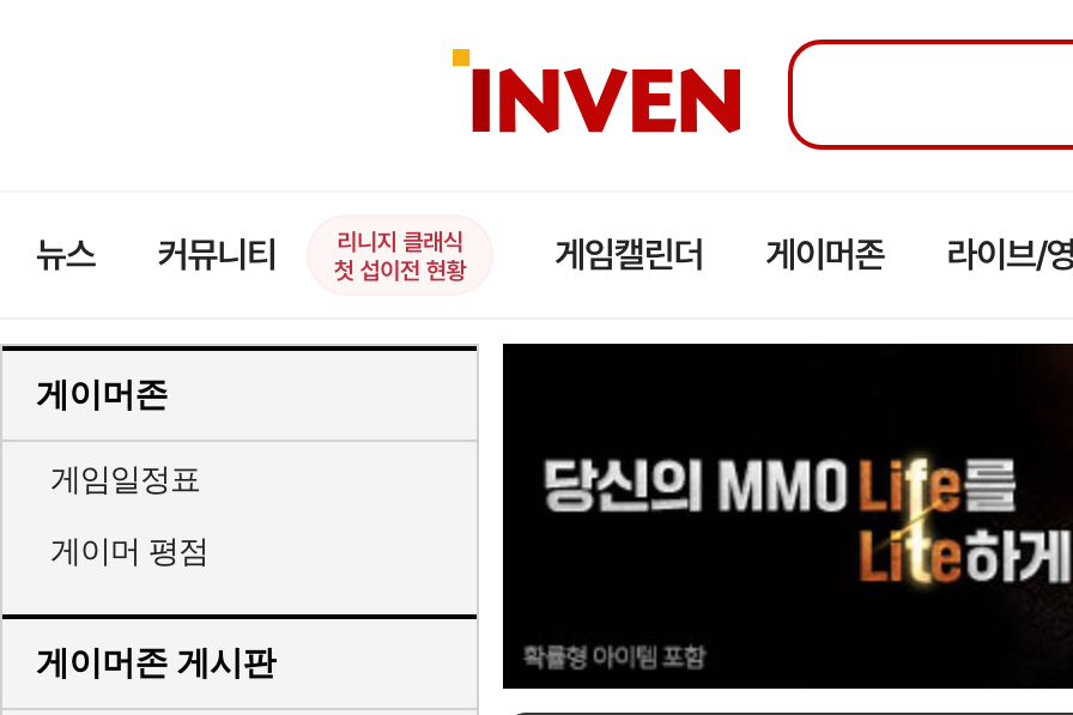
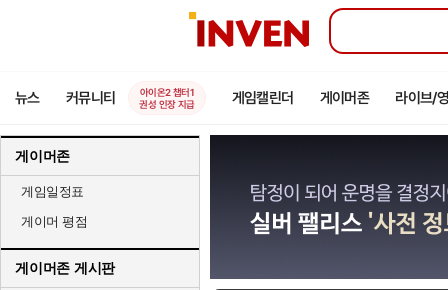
- 리니지 클래식
- 첫 섭이전 현황
+ 아이온2 챕터1
+ 권성 인장 지급

- [image]
+ [image]
